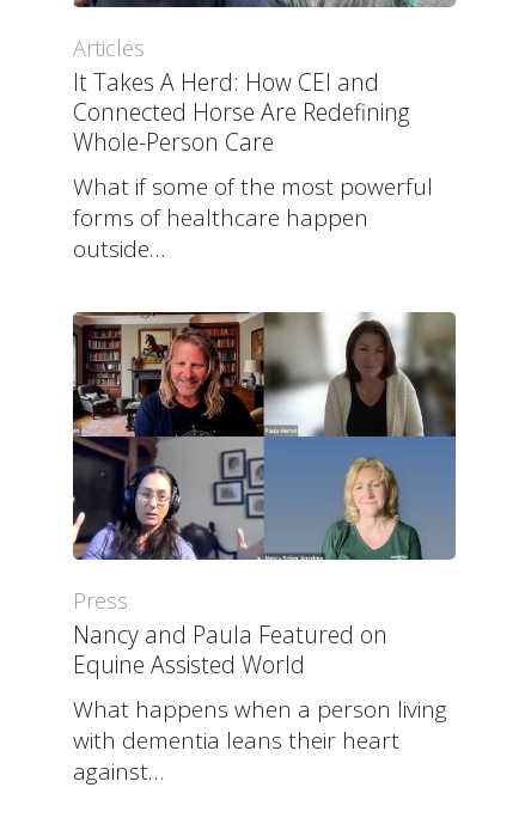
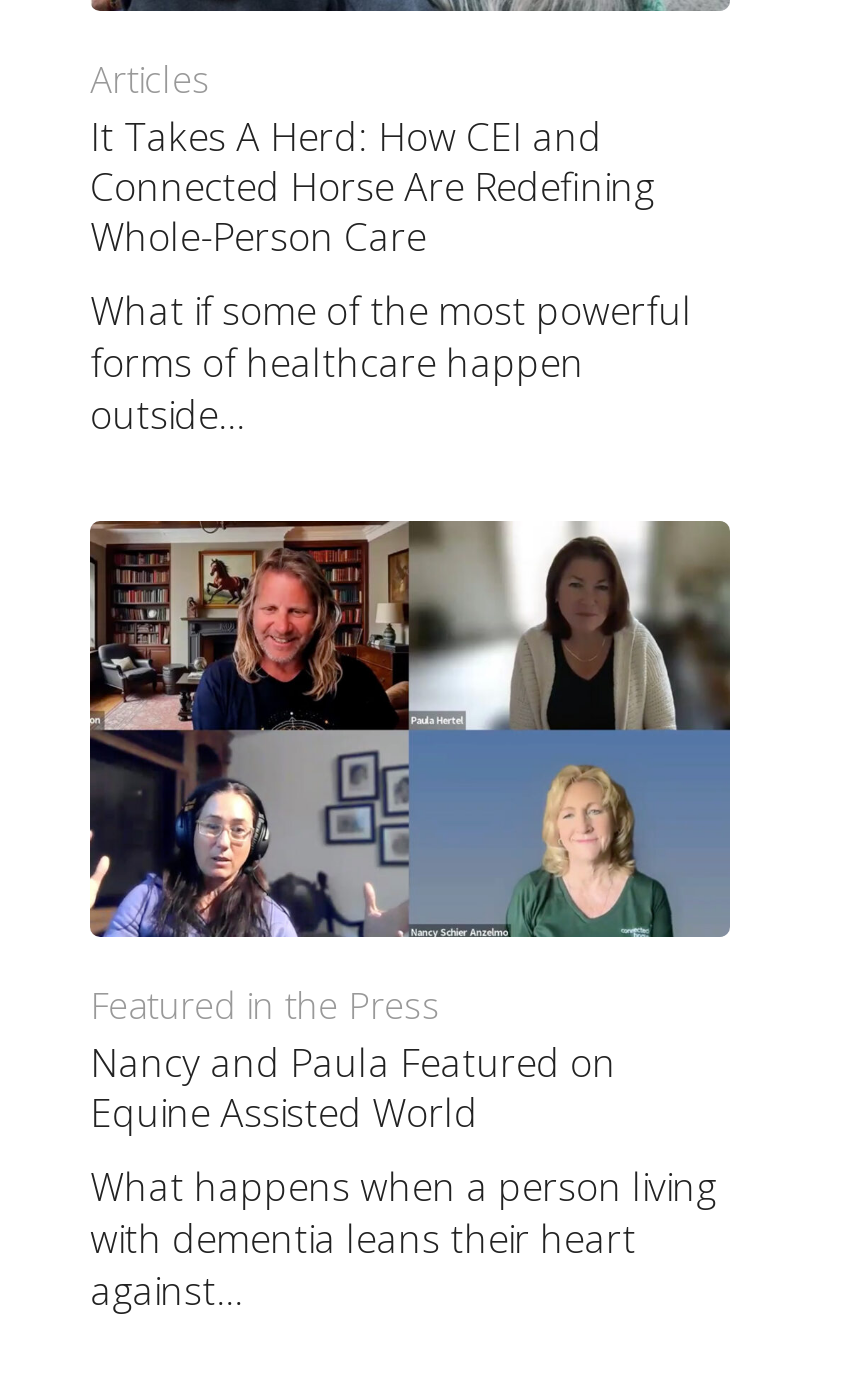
- Press
+ Featured in the Press
